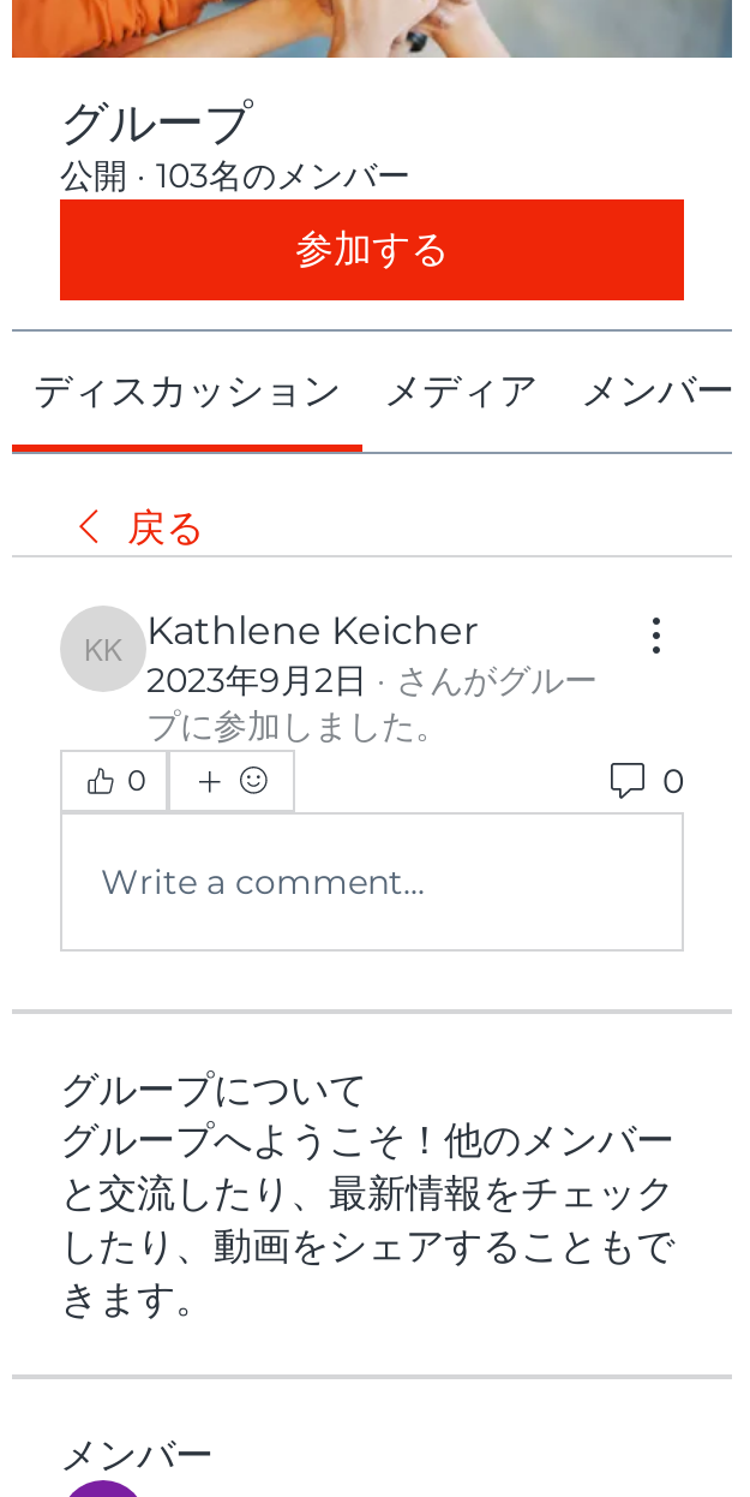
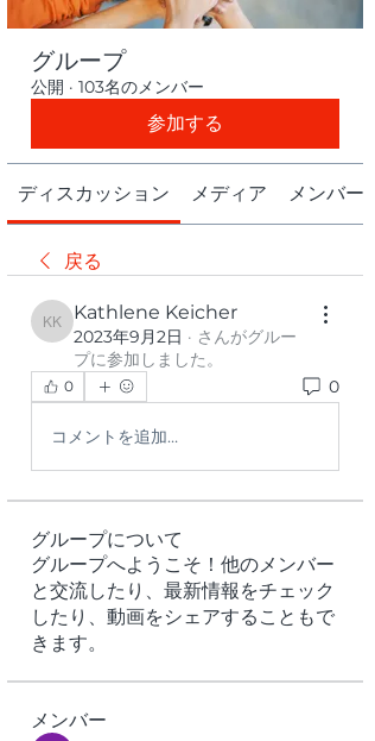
- Write a comment...
+ コメントを追加…
